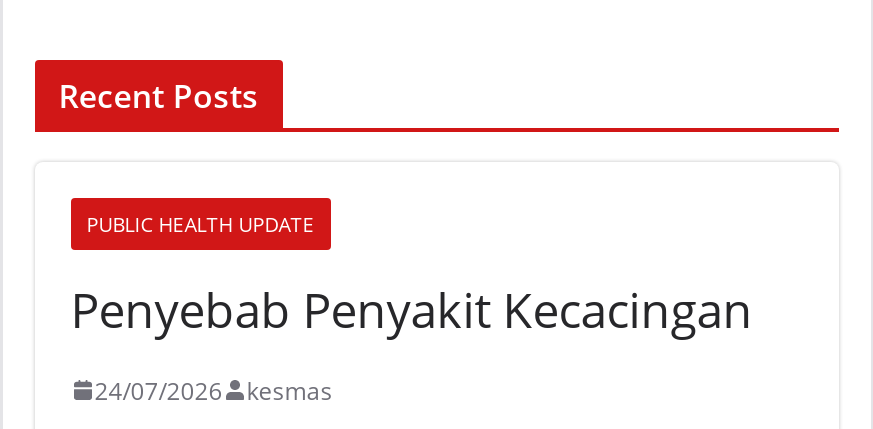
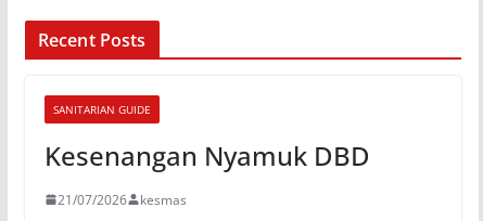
- PUBLIC HEALTH UPDATE
+ SANITARIAN GUIDE

- Penyebab Penyakit Kecacingan
+ Kesenangan Nyamuk DBD

- 24/07/2026 kesmas
+ 21/07/2026 kesmas
